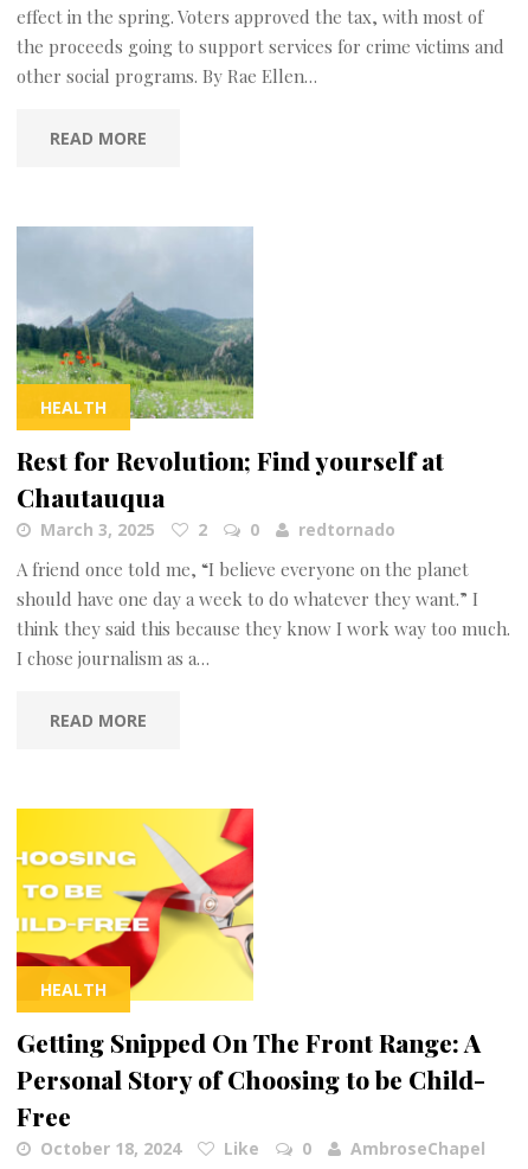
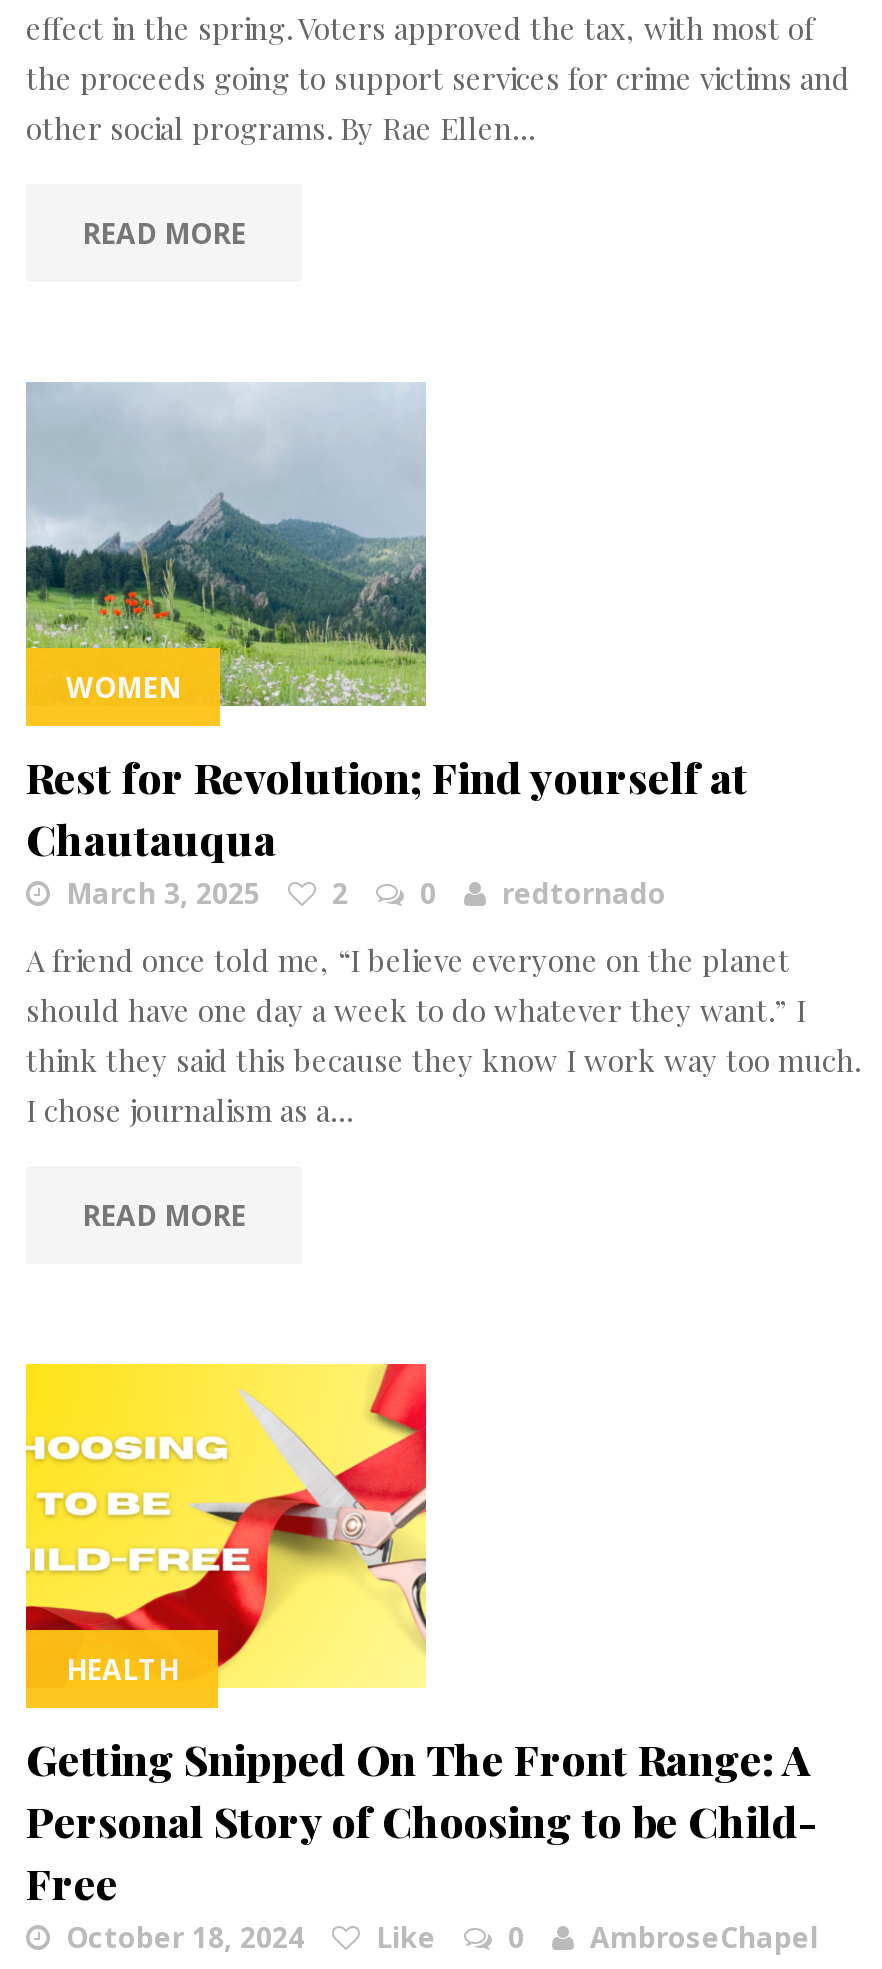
- HEALTH
+ WOMEN
